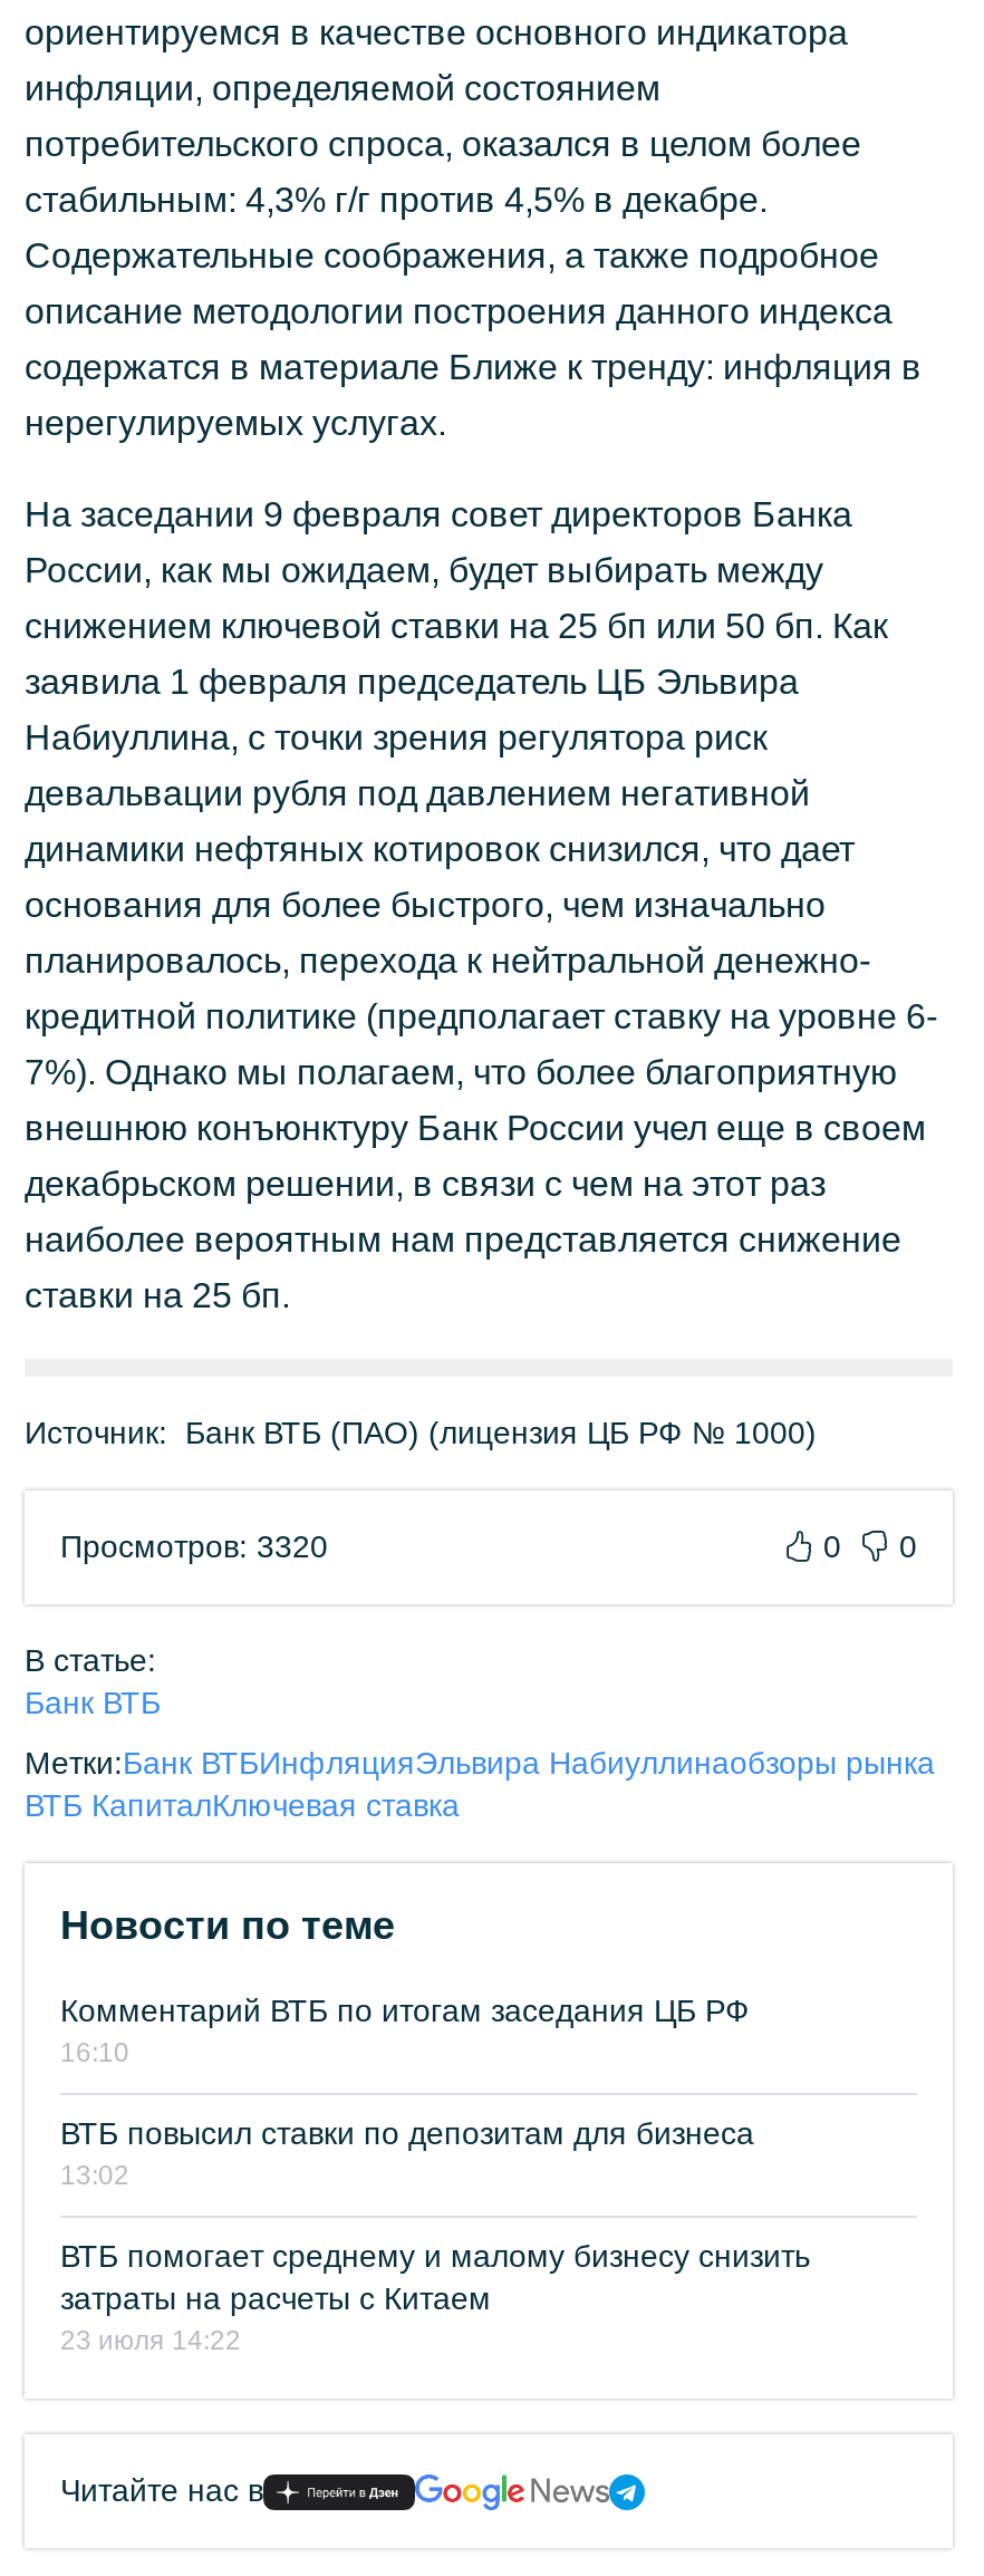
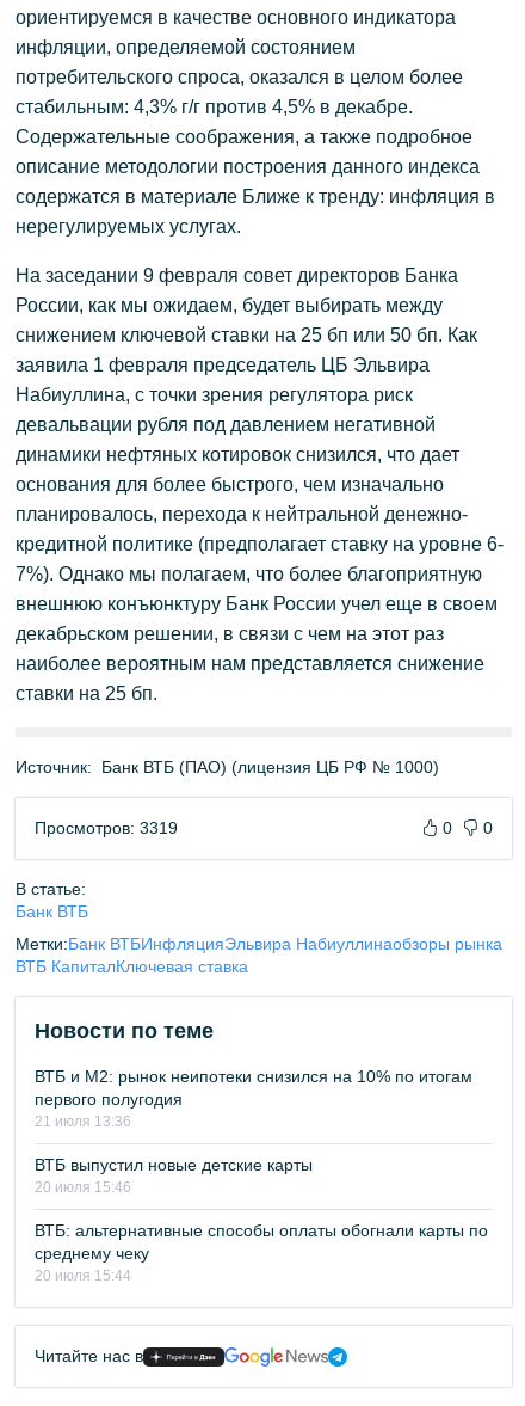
- Просмотров: 3320
+ Просмотров: 3319

- Комментарий ВТБ по итогам заседания ЦБ РФ
- 16:10
+ ВТБ и М2: рынок неипотеки снизился на 10% по итогам
+ первого полугодия
+ 21 июля 13:36

- ВТБ повысил ставки по депозитам для бизнеса
- 13:02
+ ВТБ выпустил новые детские карты
+ 20 июля 15:46

- ВТБ помогает среднему и малому бизнесу снизить
- затраты на расчеты с Китаем
- 23 июля 14:22
+ ВТБ: альтернативные способы оплаты обогнали карты по
+ среднему чеку
+ 20 июля 15:44
